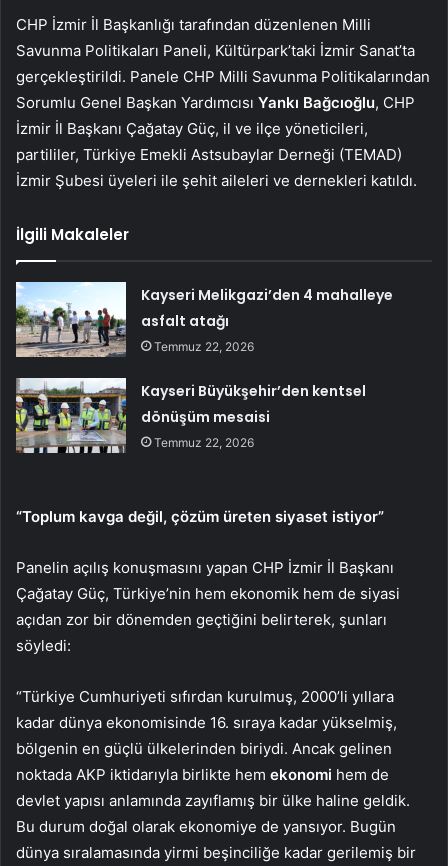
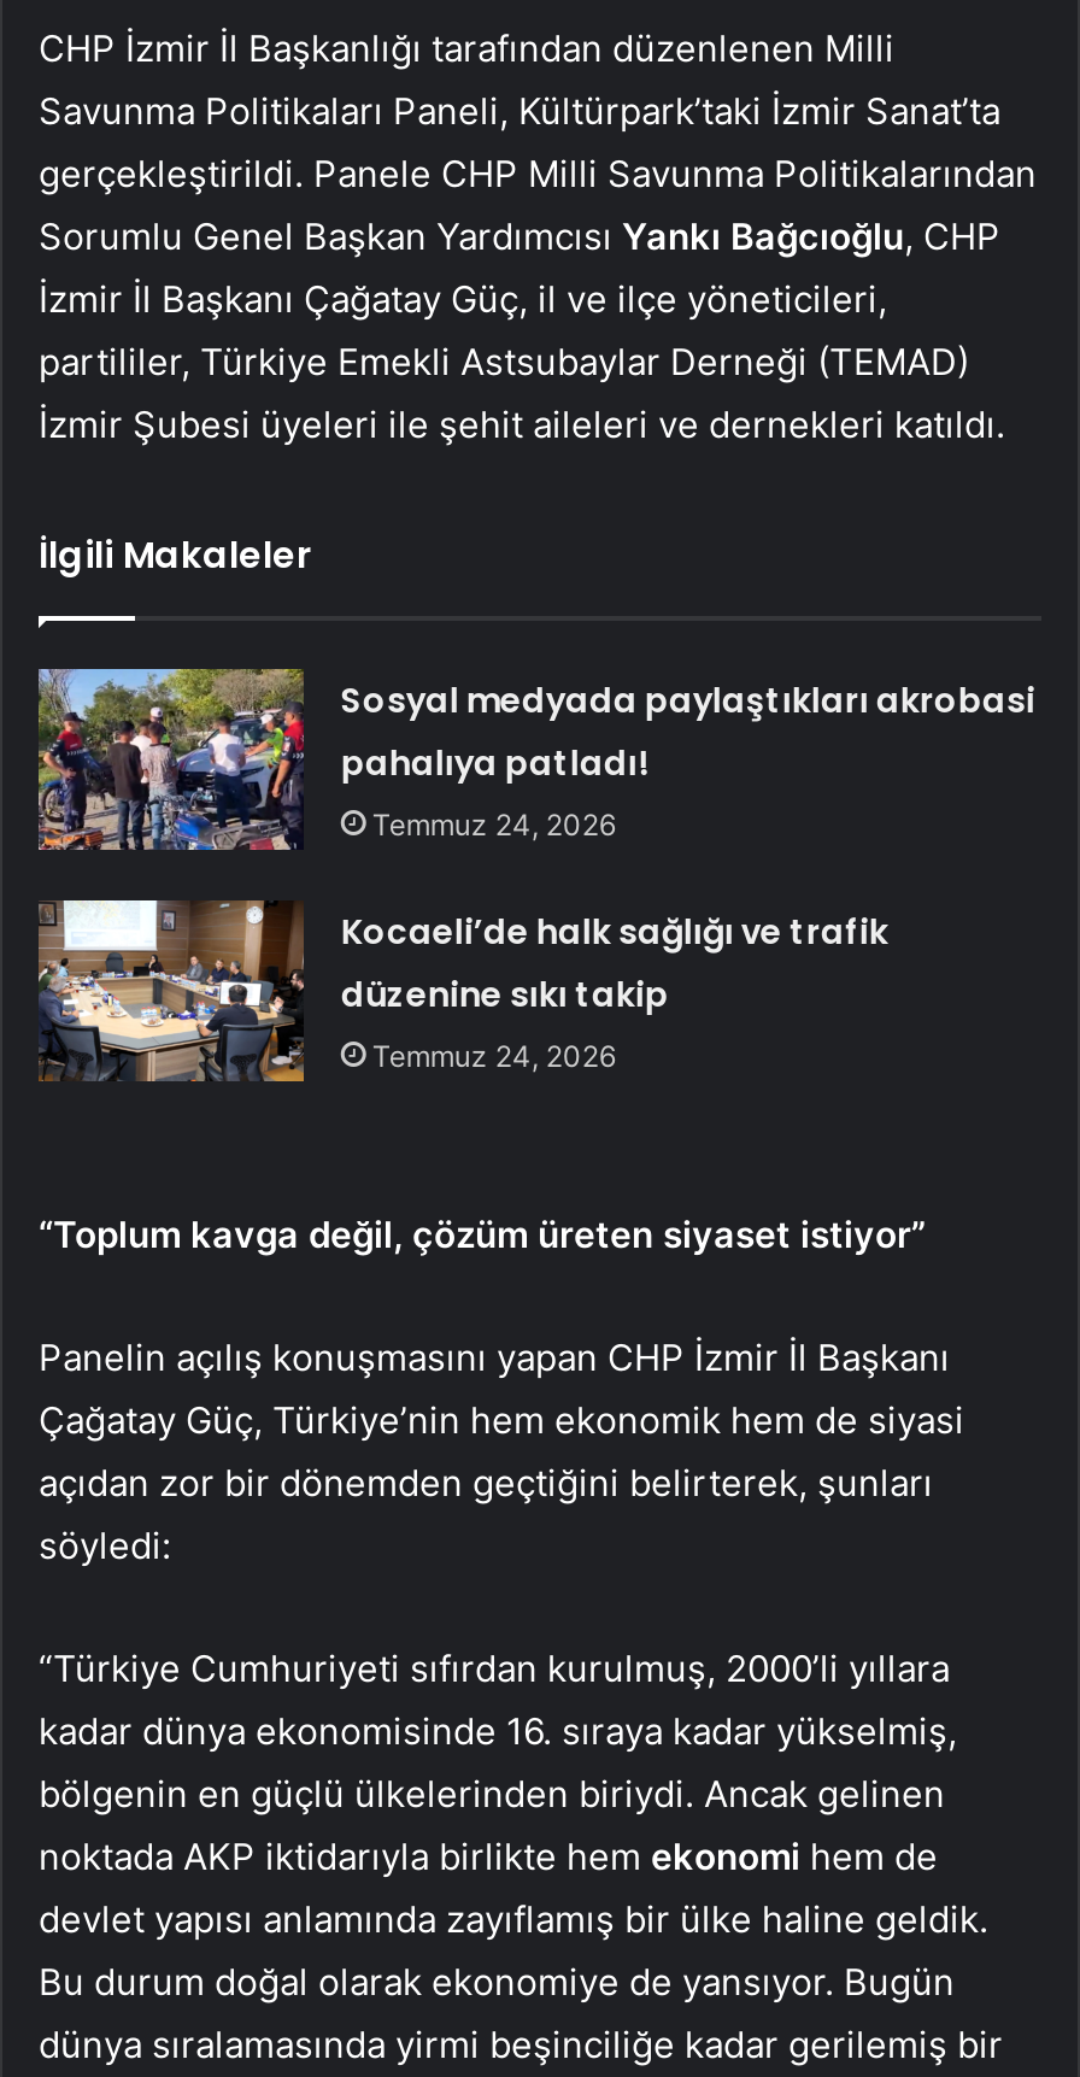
- [image]
- Kayseri Melikgazi’den 4 mahalleye
- asfalt atağı
- Temmuz 22, 2026
+ [image]
+ Sosyal medyada paylaştıkları akrobasi
+ pahalıya patladı!
+ Temmuz 24, 2026

- [image]
- Kayseri Büyükşehir’den kentsel
- dönüşüm mesaisi
- Temmuz 22, 2026
+ [image]
+ Kocaeli’de halk sağlığı ve trafik
+ düzenine sıkı takip
+ Temmuz 24, 2026
